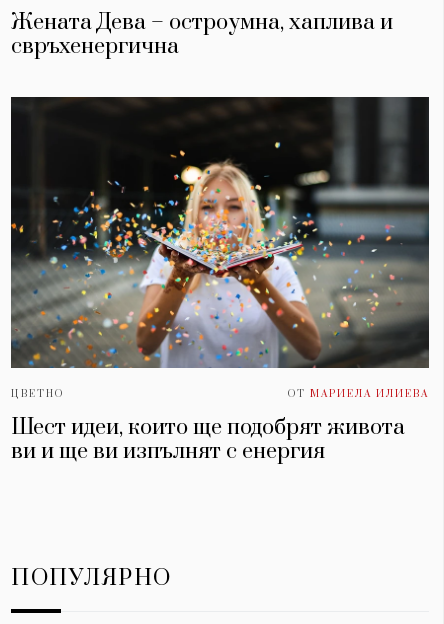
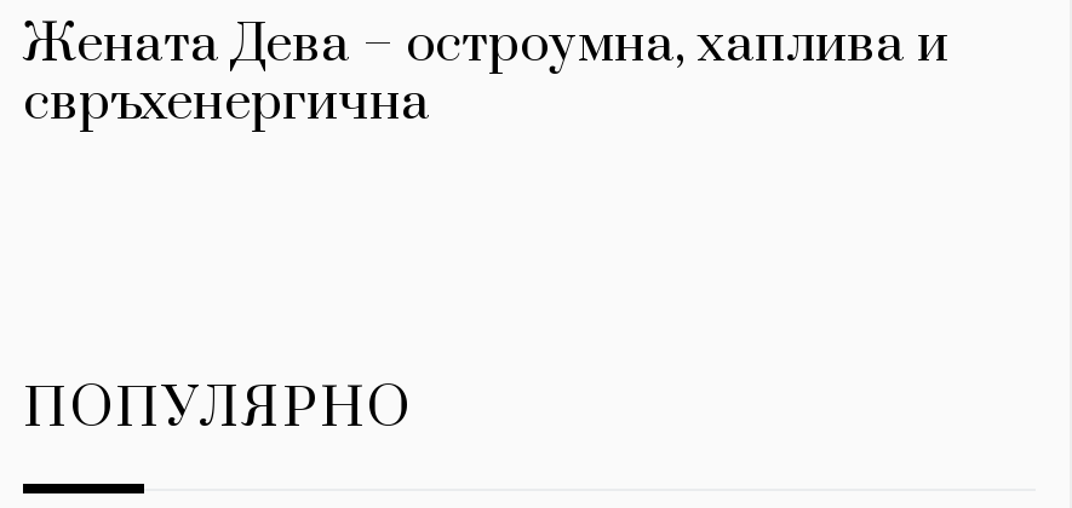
- [image]
- ЦВЕТНО
- ОТ МАРИЕЛА ИЛИЕВА
- Шест идеи, които ще подобрят живота
- ви и ще ви изпълнят с енергия
